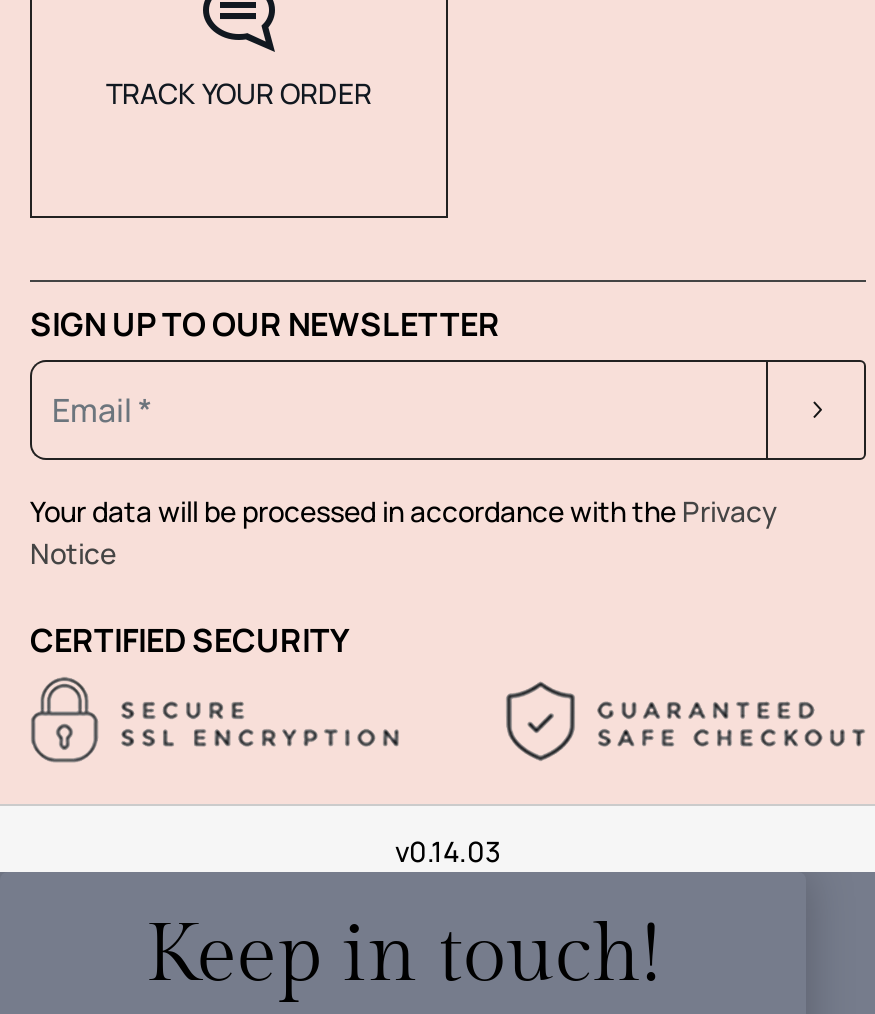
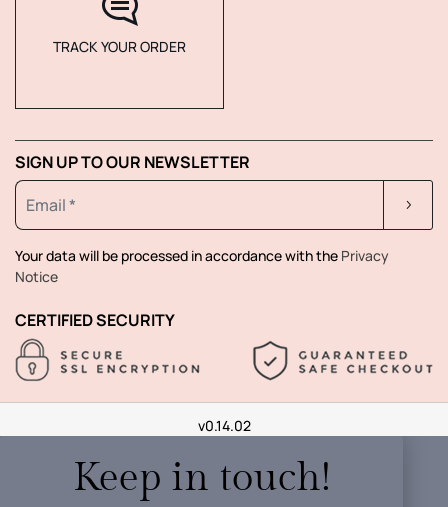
- v0.14.03
+ v0.14.02
